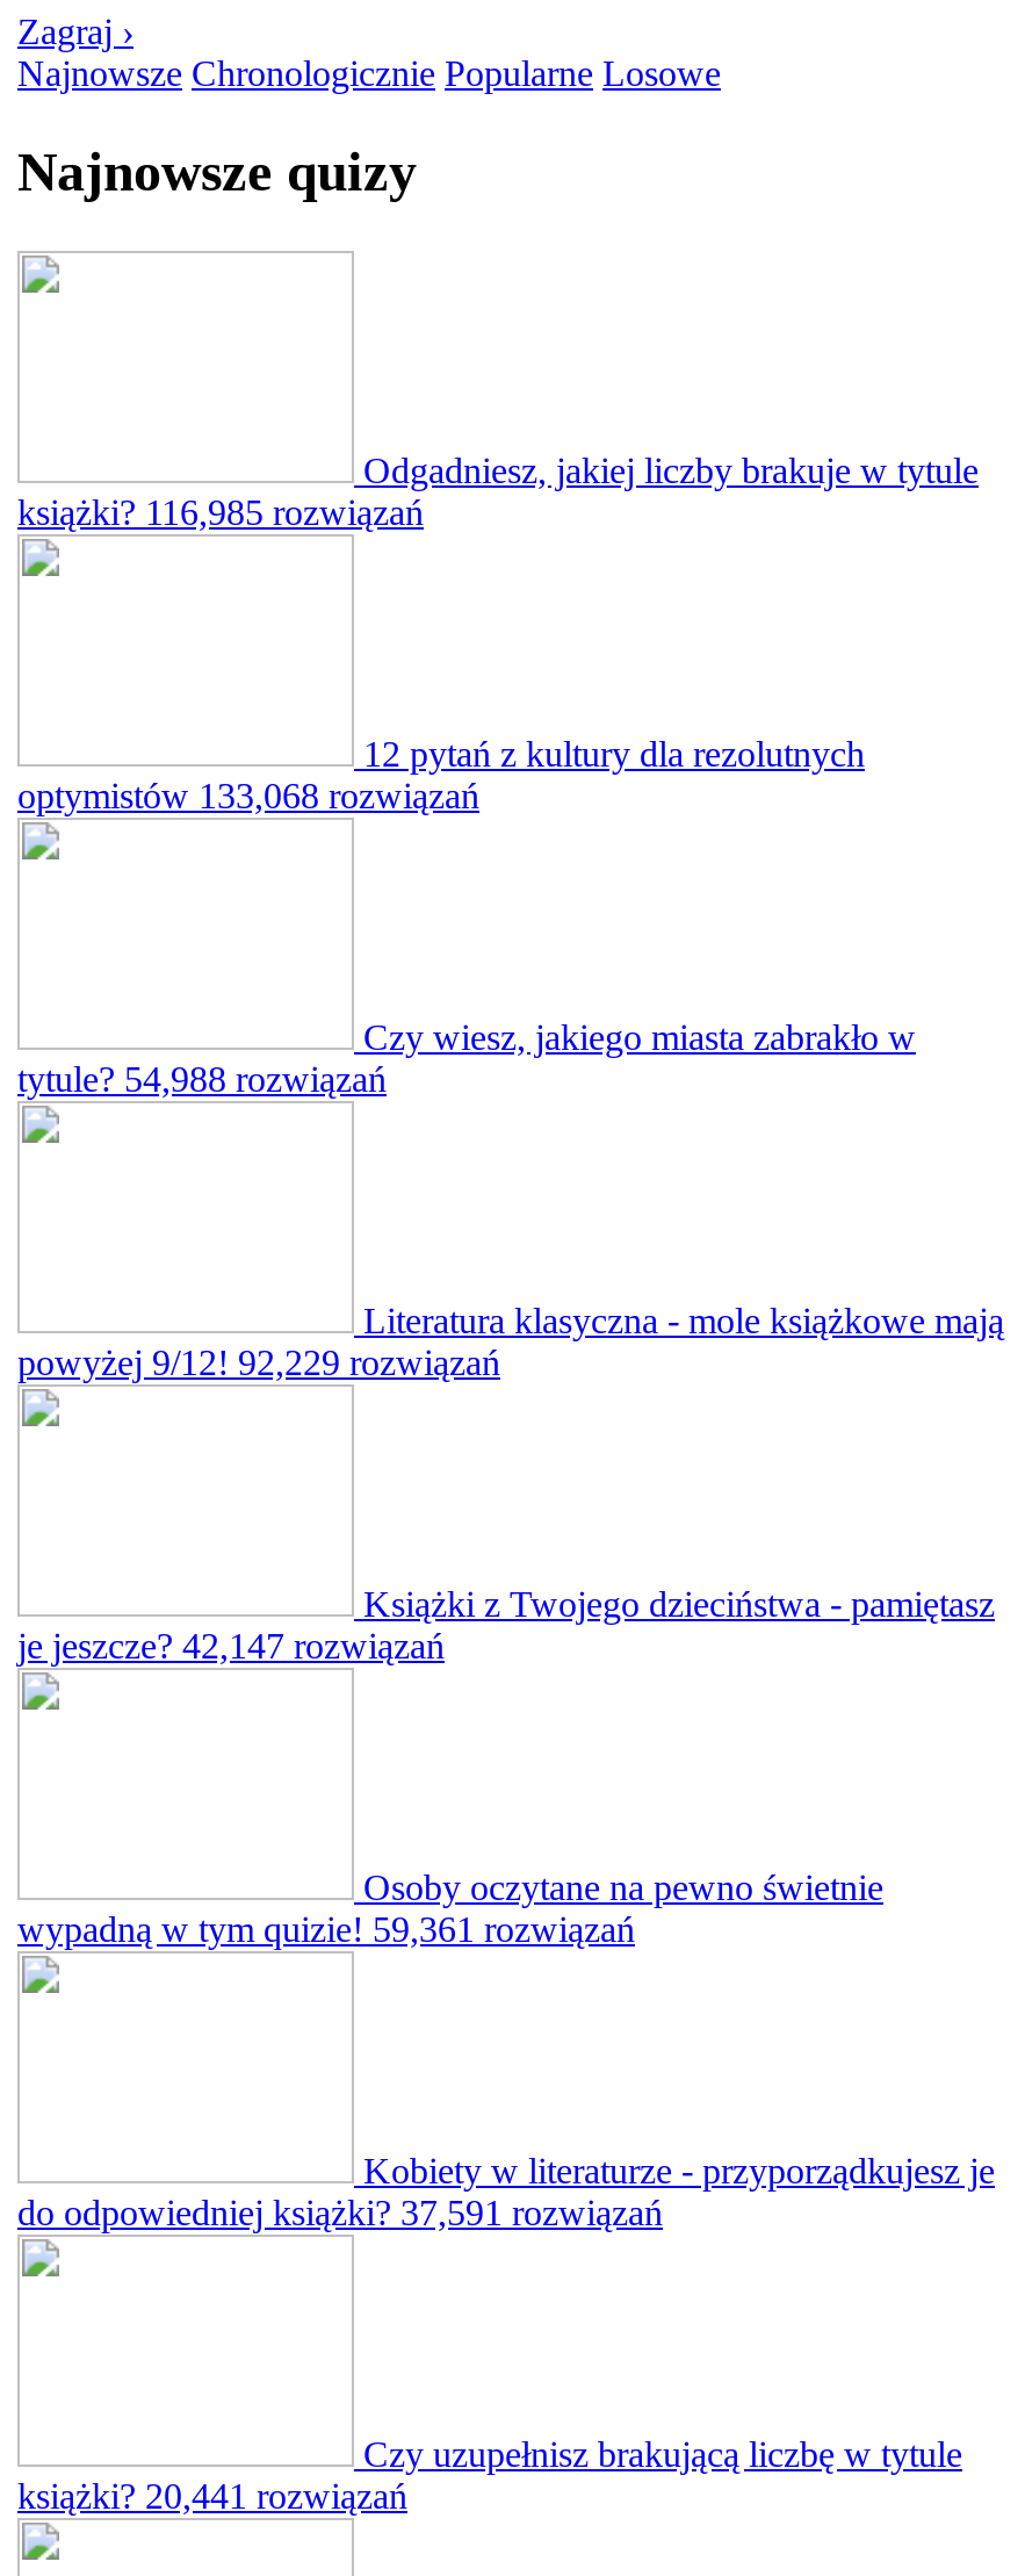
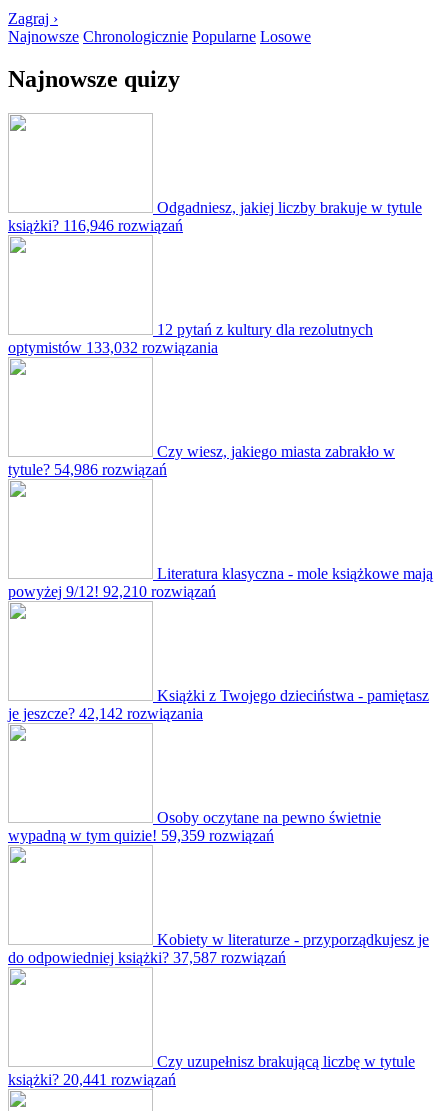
- książki? 116,985 rozwiązań
+ książki? 116,946 rozwiązań

- optymistów 133,068 rozwiązań
+ optymistów 133,032 rozwiązania

- tytule? 54,988 rozwiązań
+ tytule? 54,986 rozwiązań

- powyżej 9/12! 92,229 rozwiązań
+ powyżej 9/12! 92,210 rozwiązań

- je jeszcze? 42,147 rozwiązań
+ je jeszcze? 42,142 rozwiązania

- wypadną w tym quizie! 59,361 rozwiązań
+ wypadną w tym quizie! 59,359 rozwiązań

- do odpowiedniej książki? 37,591 rozwiązań
+ do odpowiedniej książki? 37,587 rozwiązań
